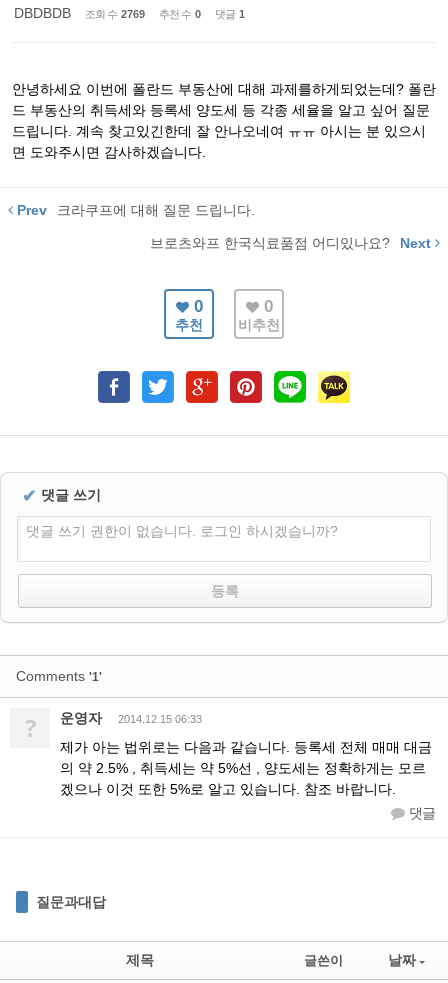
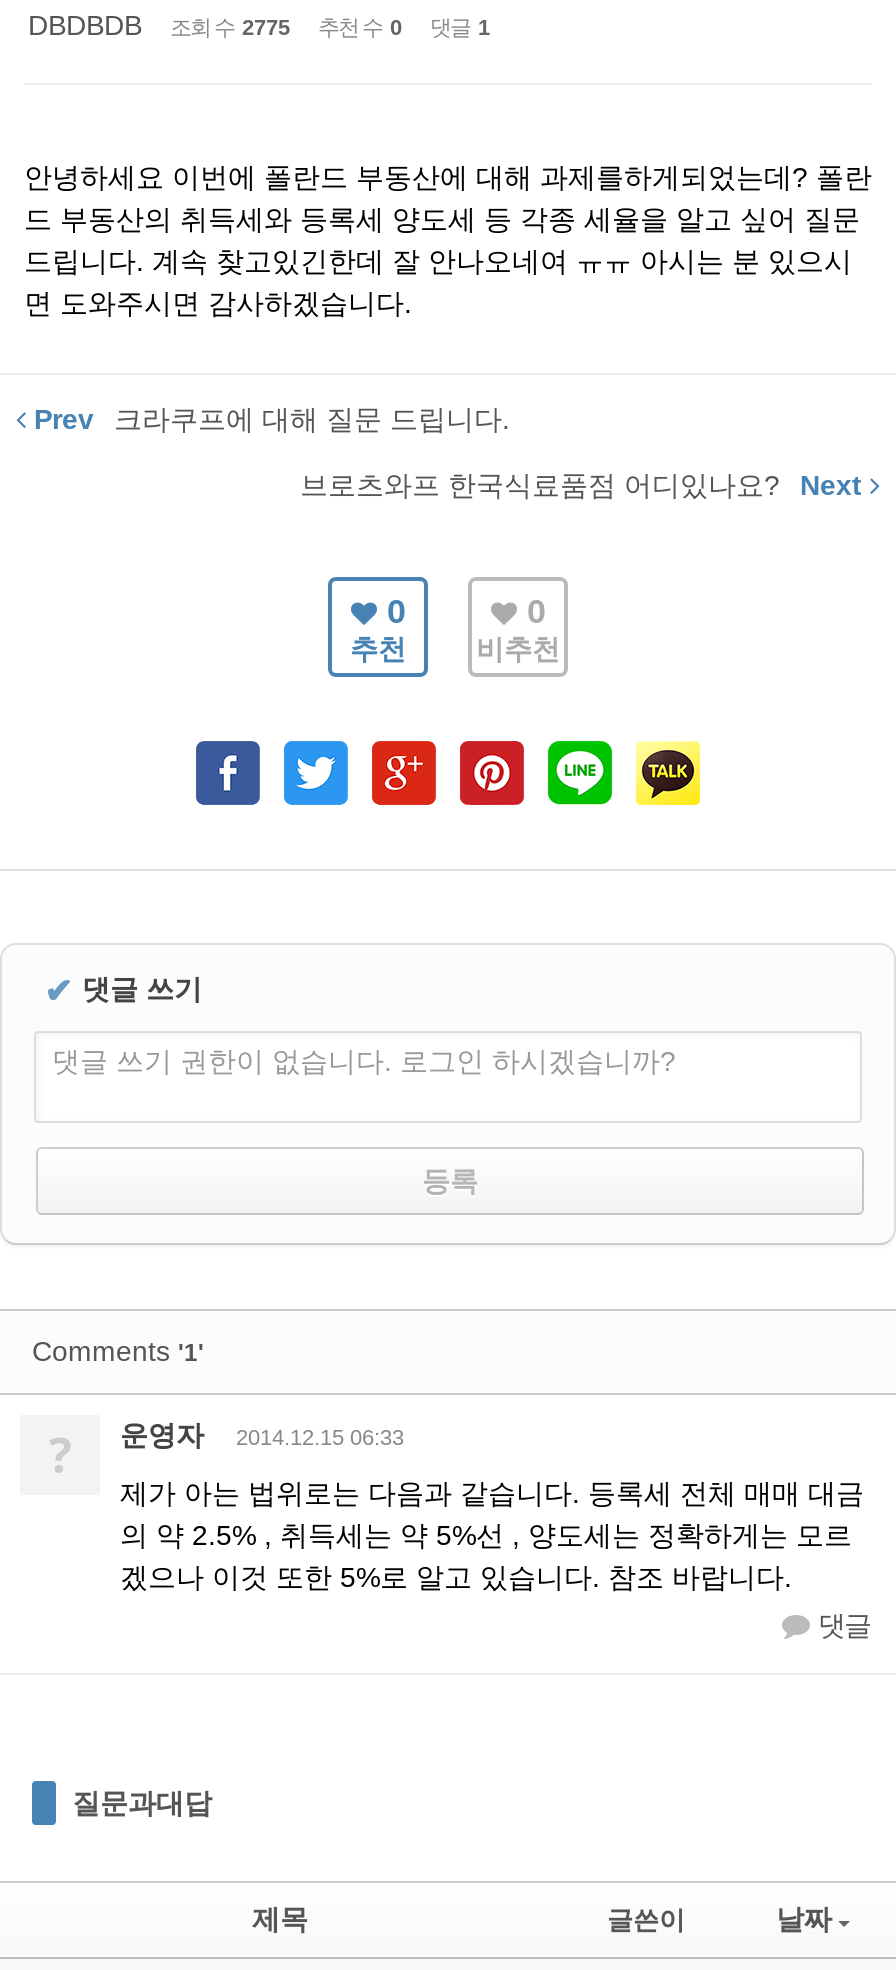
- DBDBDB 조회 수 2769 추천 수 0 댓글 1
+ DBDBDB 조회 수 2775 추천 수 0 댓글 1
